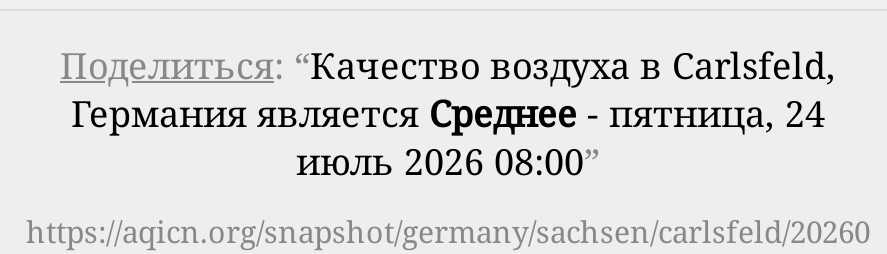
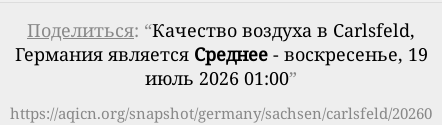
- Германия является Среднее - пятница, 24
+ Германия является Среднее - воскресенье, 19

- июль 2026 08:00”
+ июль 2026 01:00”
